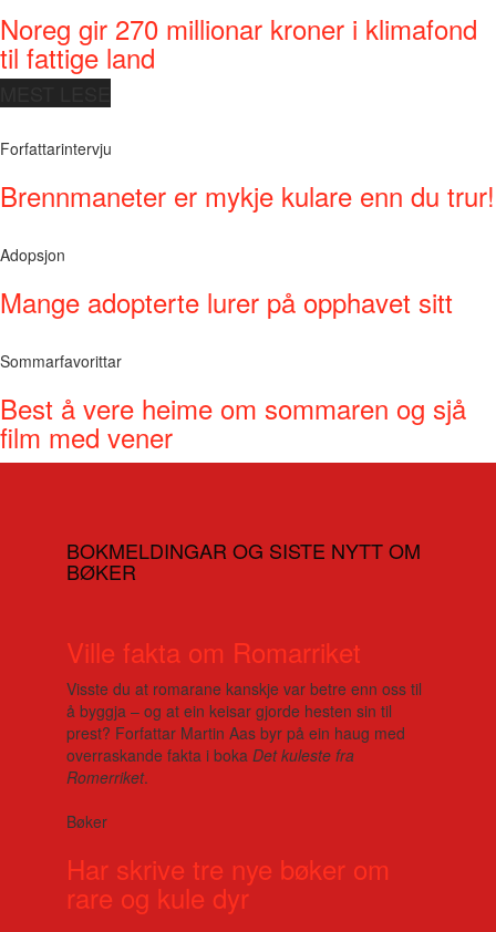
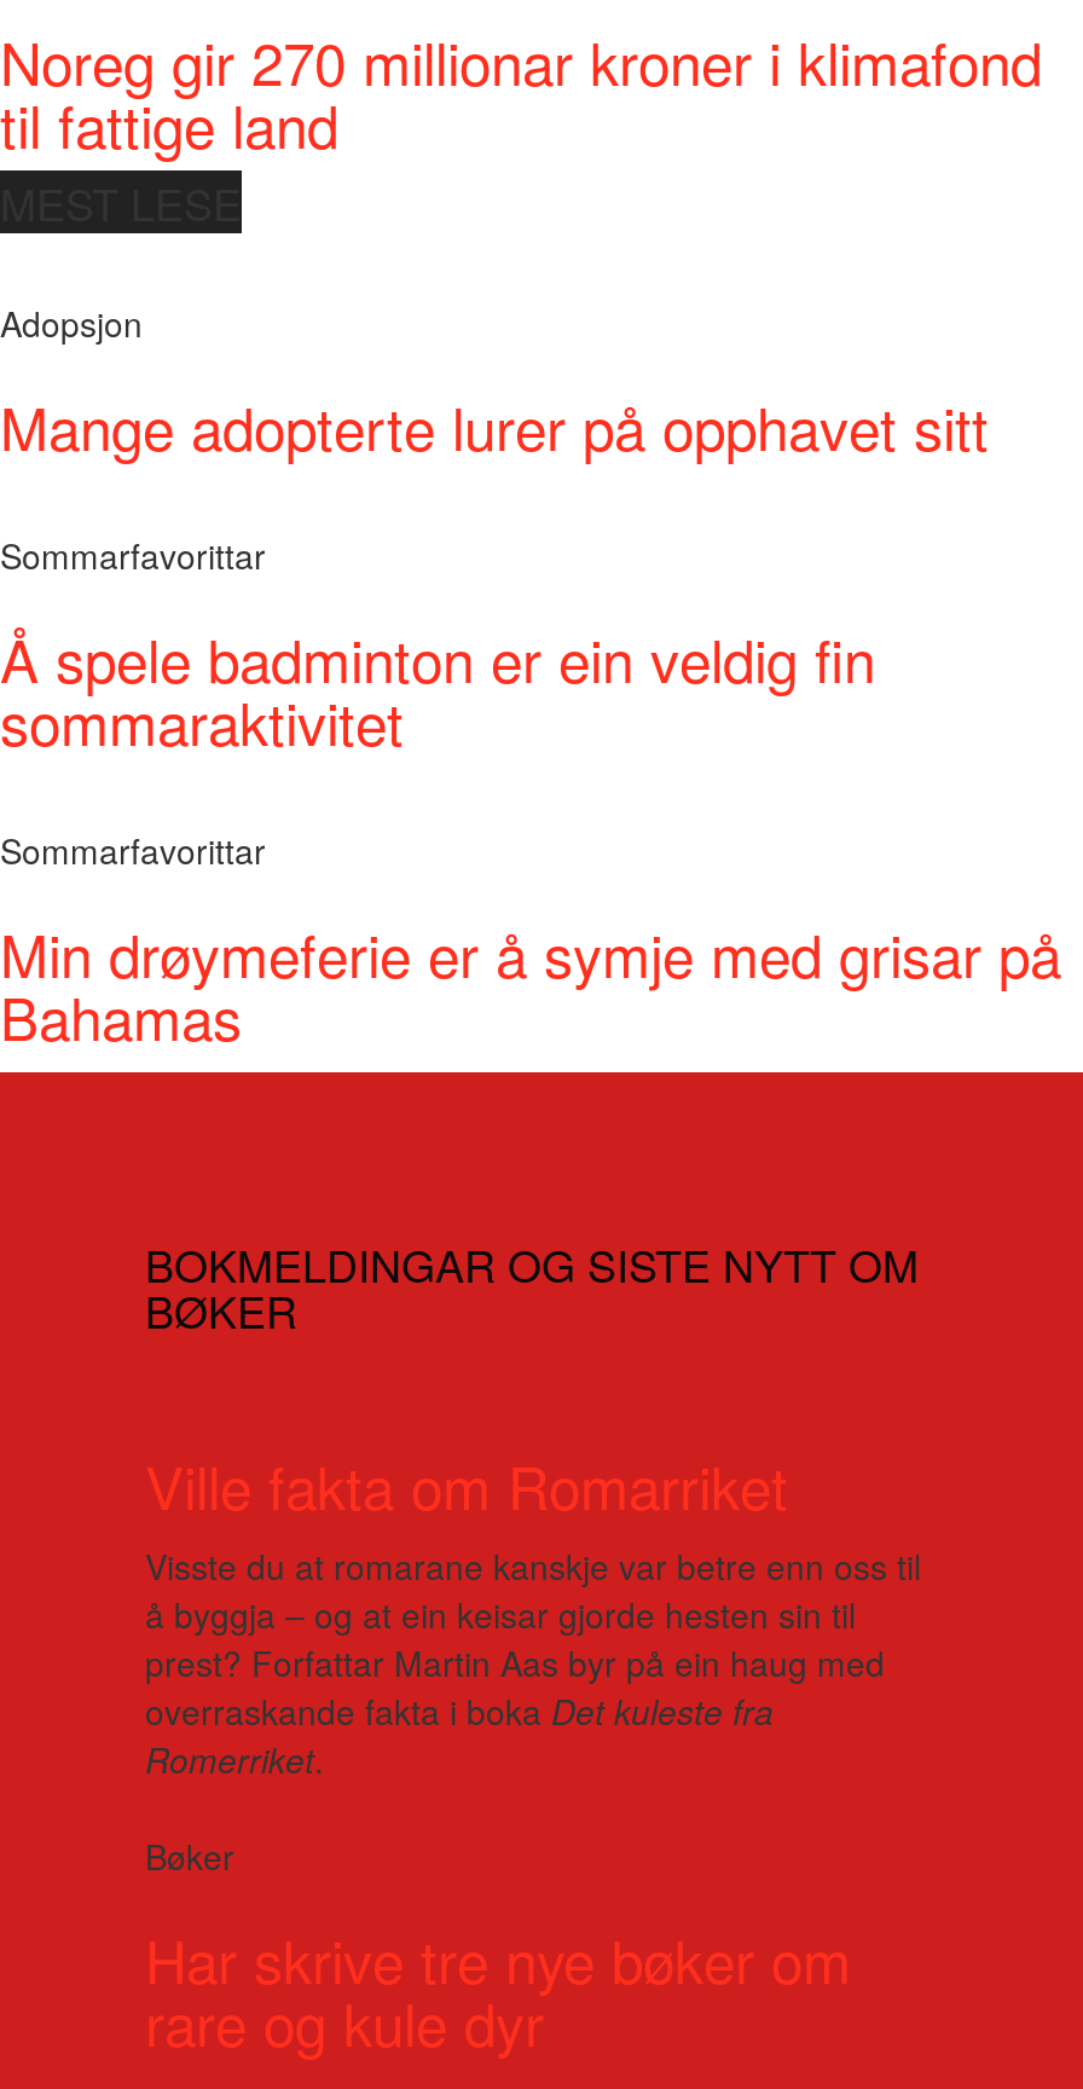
- Forfattarintervju
- Brennmaneter er mykje kulare enn du trur!

moved up: Adopsjon | Mange adopterte lurer på opphavet sitt | Sommarfavorittar

- Best å vere heime om sommaren og sjå
- film med vener
+ Å spele badminton er ein veldig fin
+ sommaraktivitet
+ Sommarfavorittar
+ Min drøymeferie er å symje med grisar på
+ Bahamas
